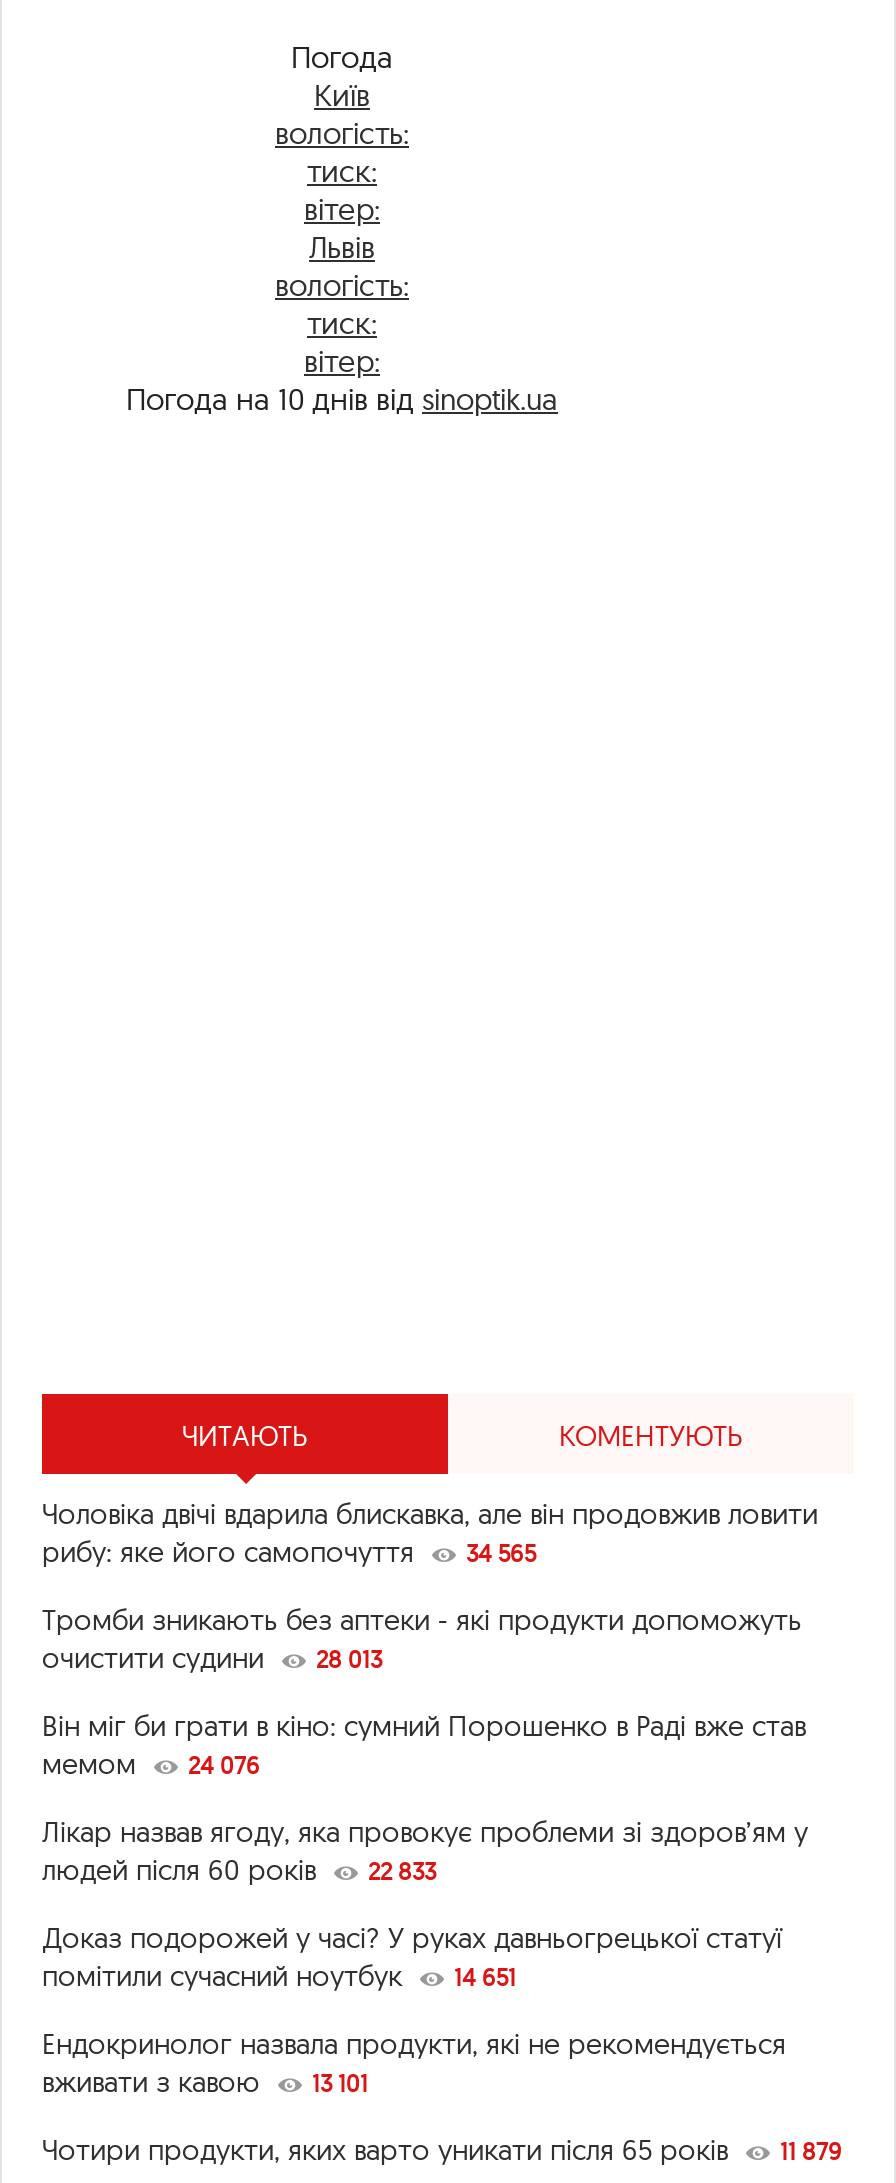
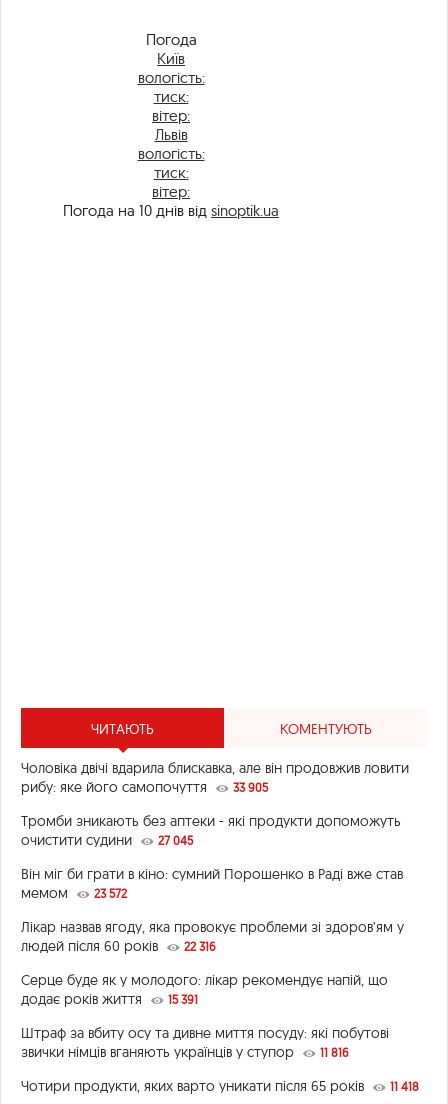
- рибу: яке його самопочуття 34 565
+ рибу: яке його самопочуття 33 905

- очистити судини 28 013
+ очистити судини 27 045

- мемом 24 076
+ мемом 23 572

- людей після 60 років 22 833
+ людей після 60 років 22 316

- Доказ подорожей у часі? У руках давньогрецької статуї
- помітили сучасний ноутбук
- 14 651
+ Серце буде як у молодого: лікар рекомендує напій, що
+ додає років життя
+ 15 391

- Ендокринолог назвала продукти, які не рекомендується
- вживати з кавою
- 13 101
+ Штраф за вбиту осу та дивне миття посуду: які побутові
+ звички німців вганяють українців у ступор
+ 11 816

- Чотири продукти, яких варто уникати після 65 років 11 879
+ Чотири продукти, яких варто уникати після 65 років 11 418
